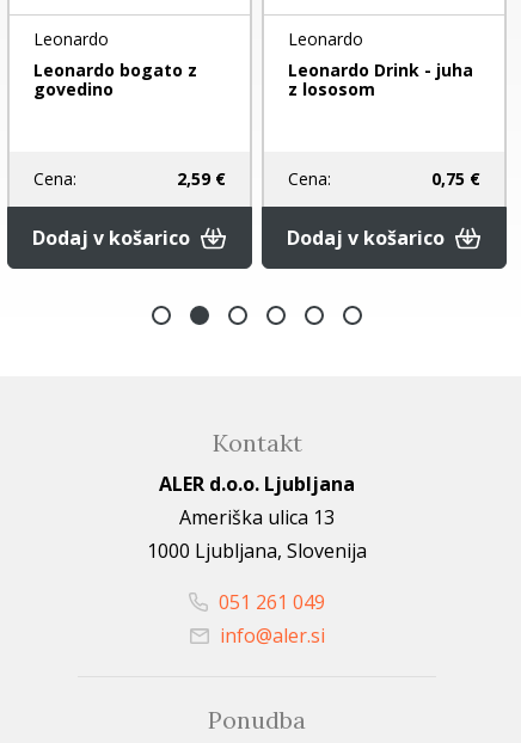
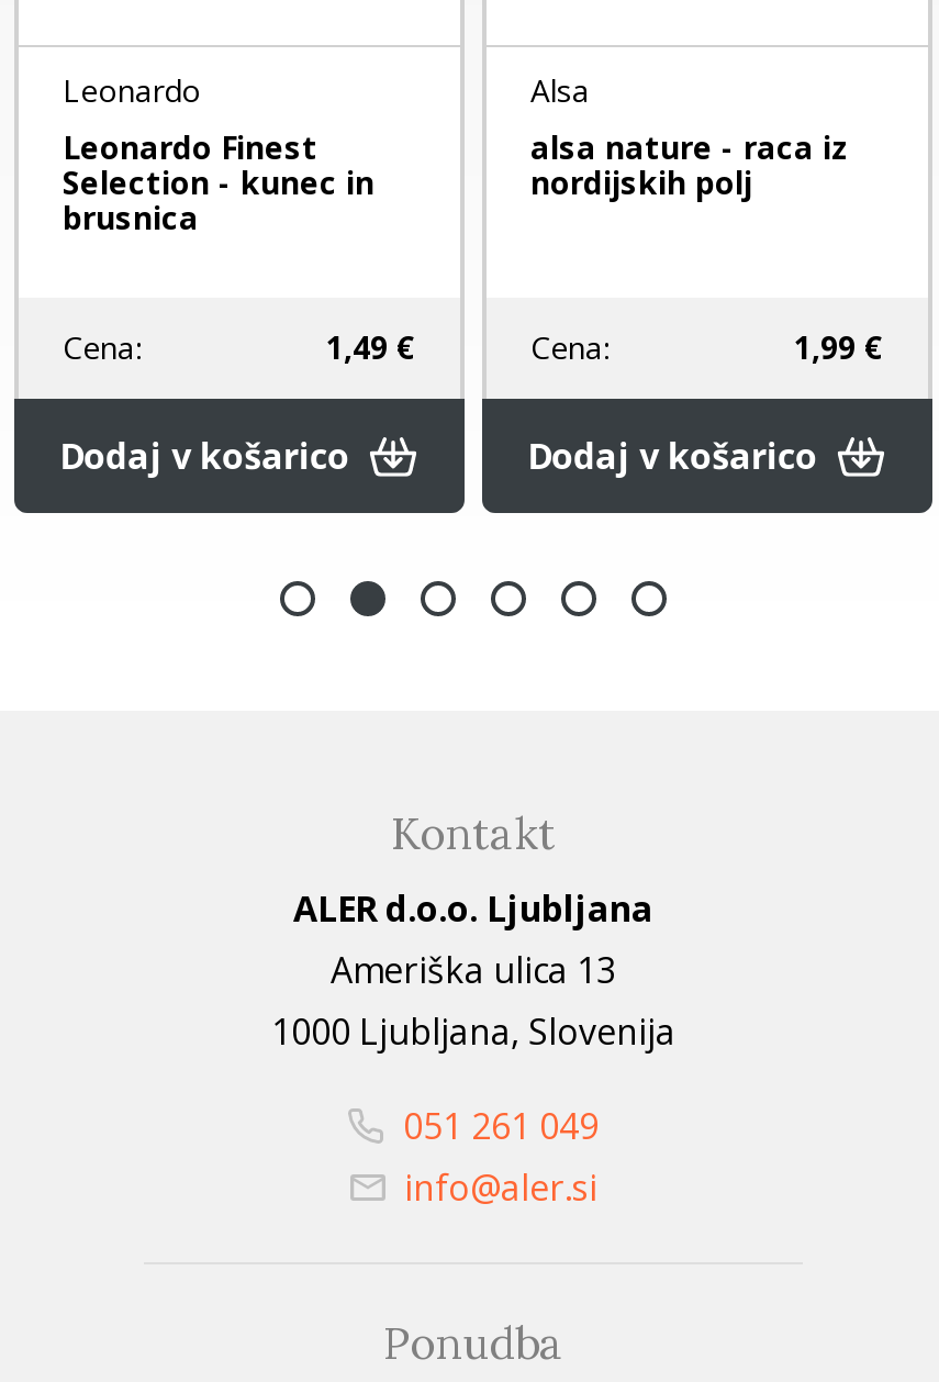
- Leonardo
- Leonardo Drink - juha
- z lososom
+ Alsa
+ alsa nature - raca iz
+ nordijskih polj

- Leonardo bogato z
- govedino
+ Leonardo Finest
+ Selection - kunec in
+ brusnica

- 2,59 €
+ 1,49 €

- 0,75 €
+ 1,99 €
